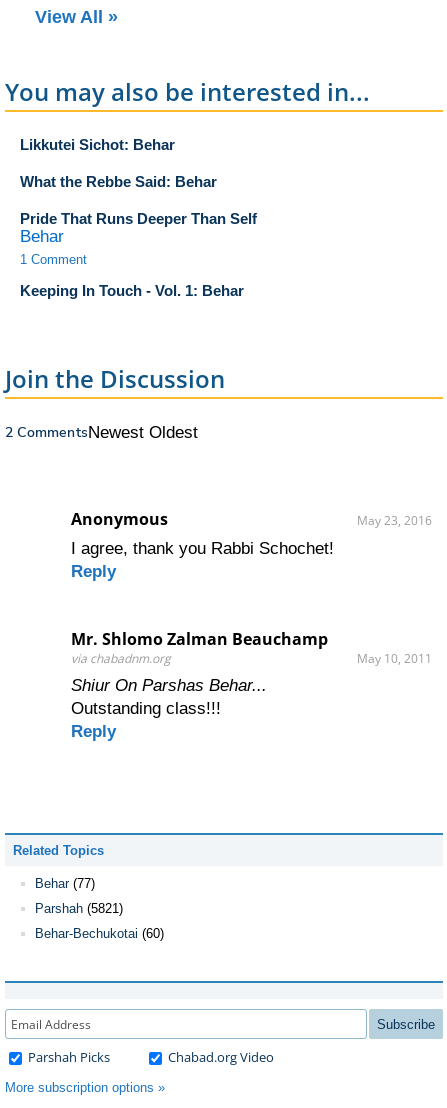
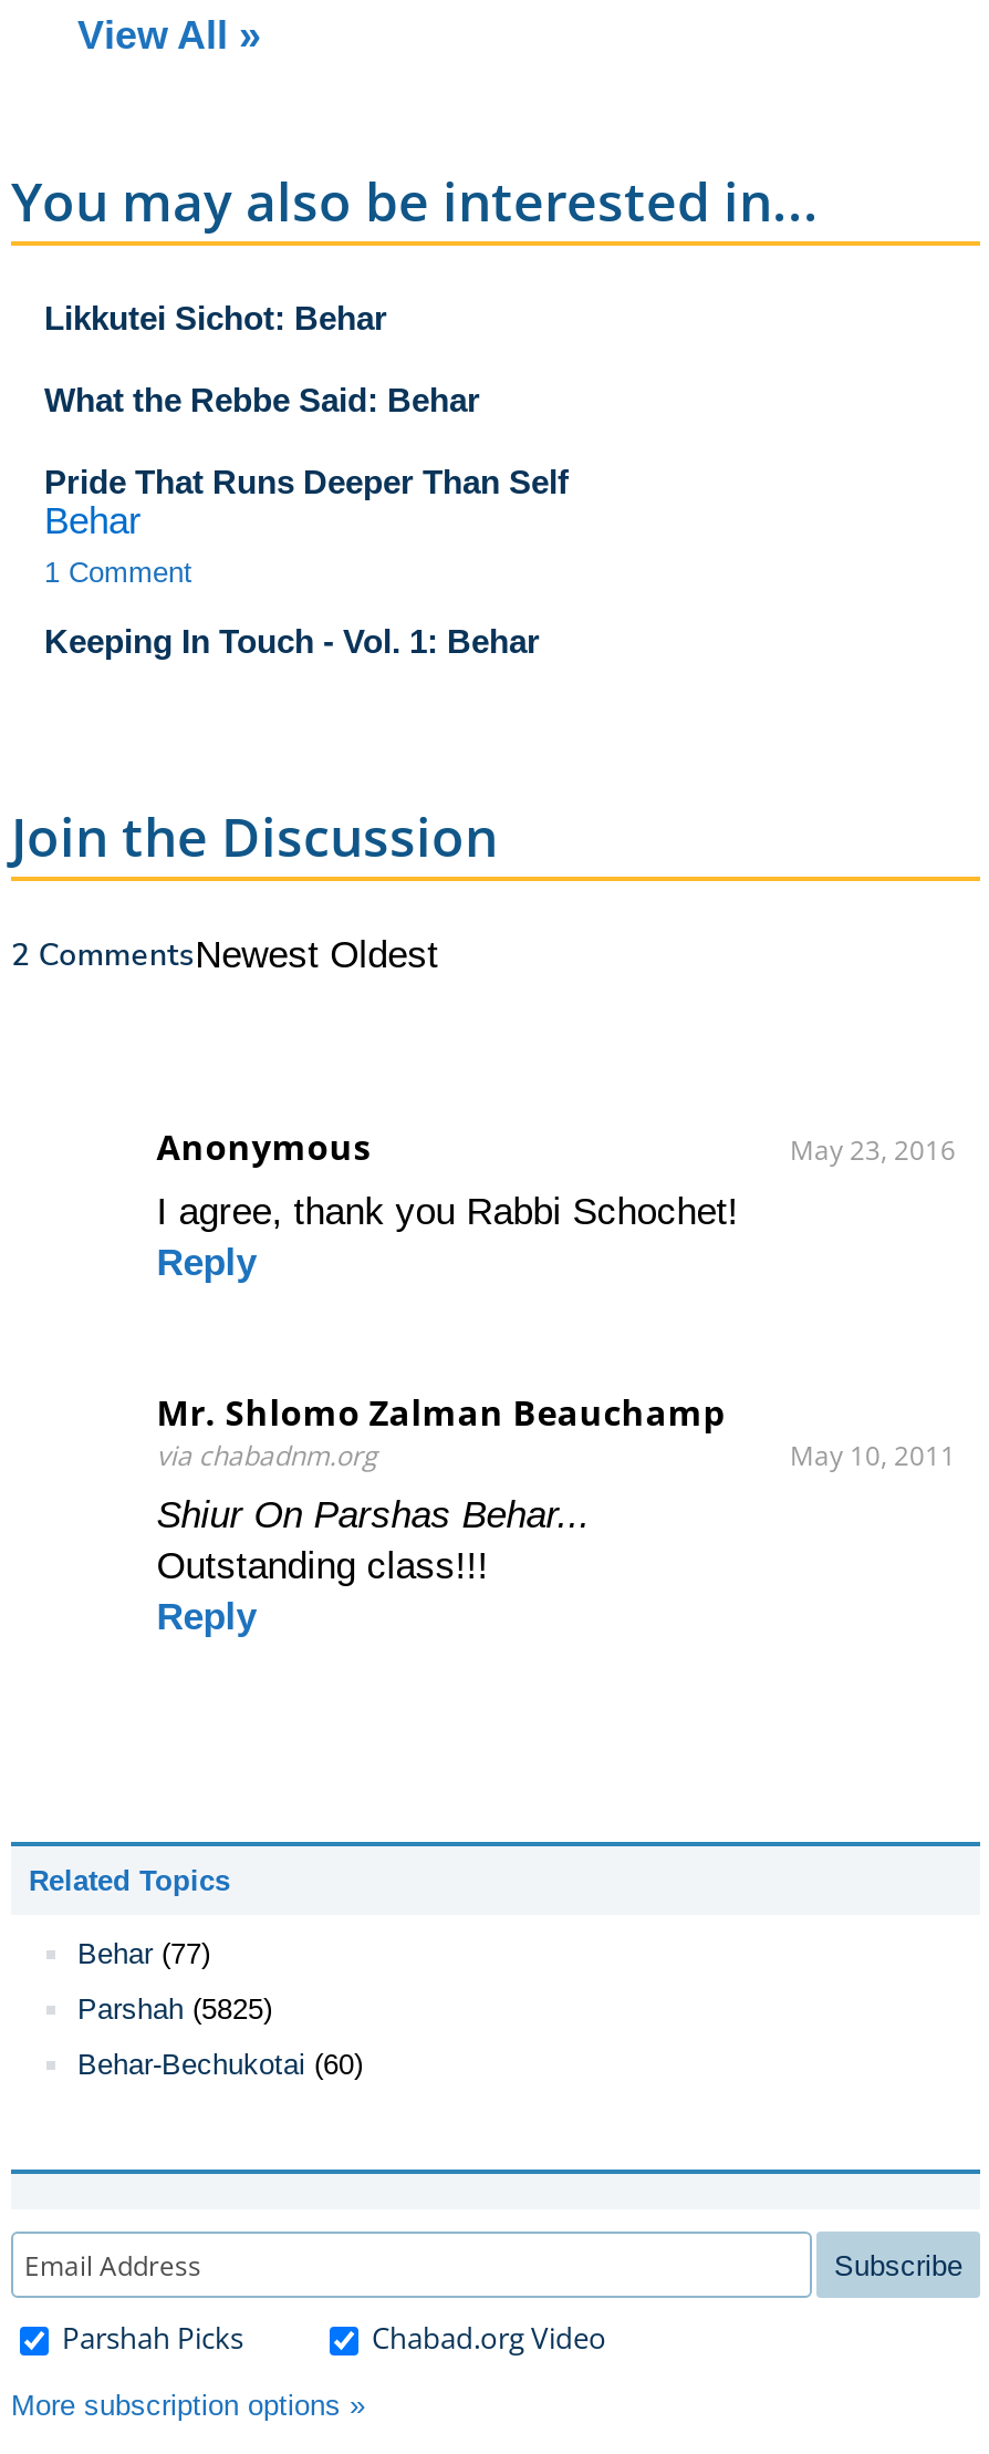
- Parshah (5821)
+ Parshah (5825)
